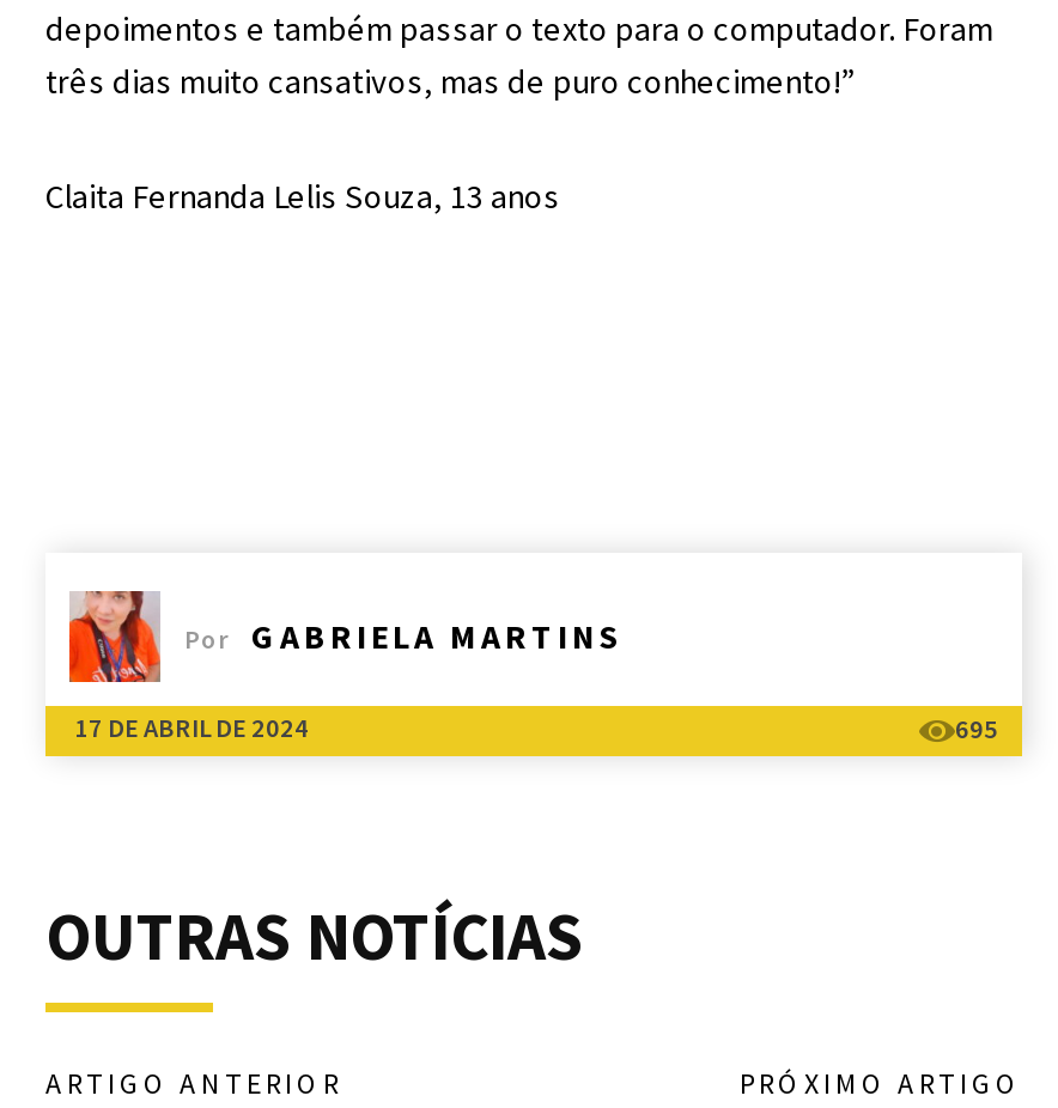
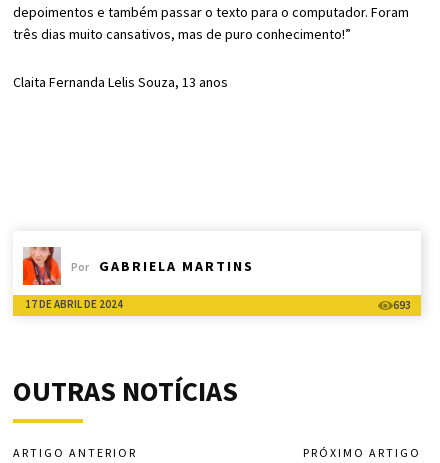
- 695
+ 693
